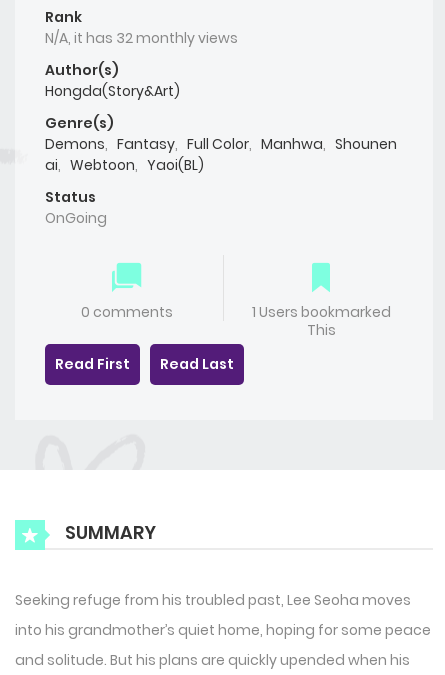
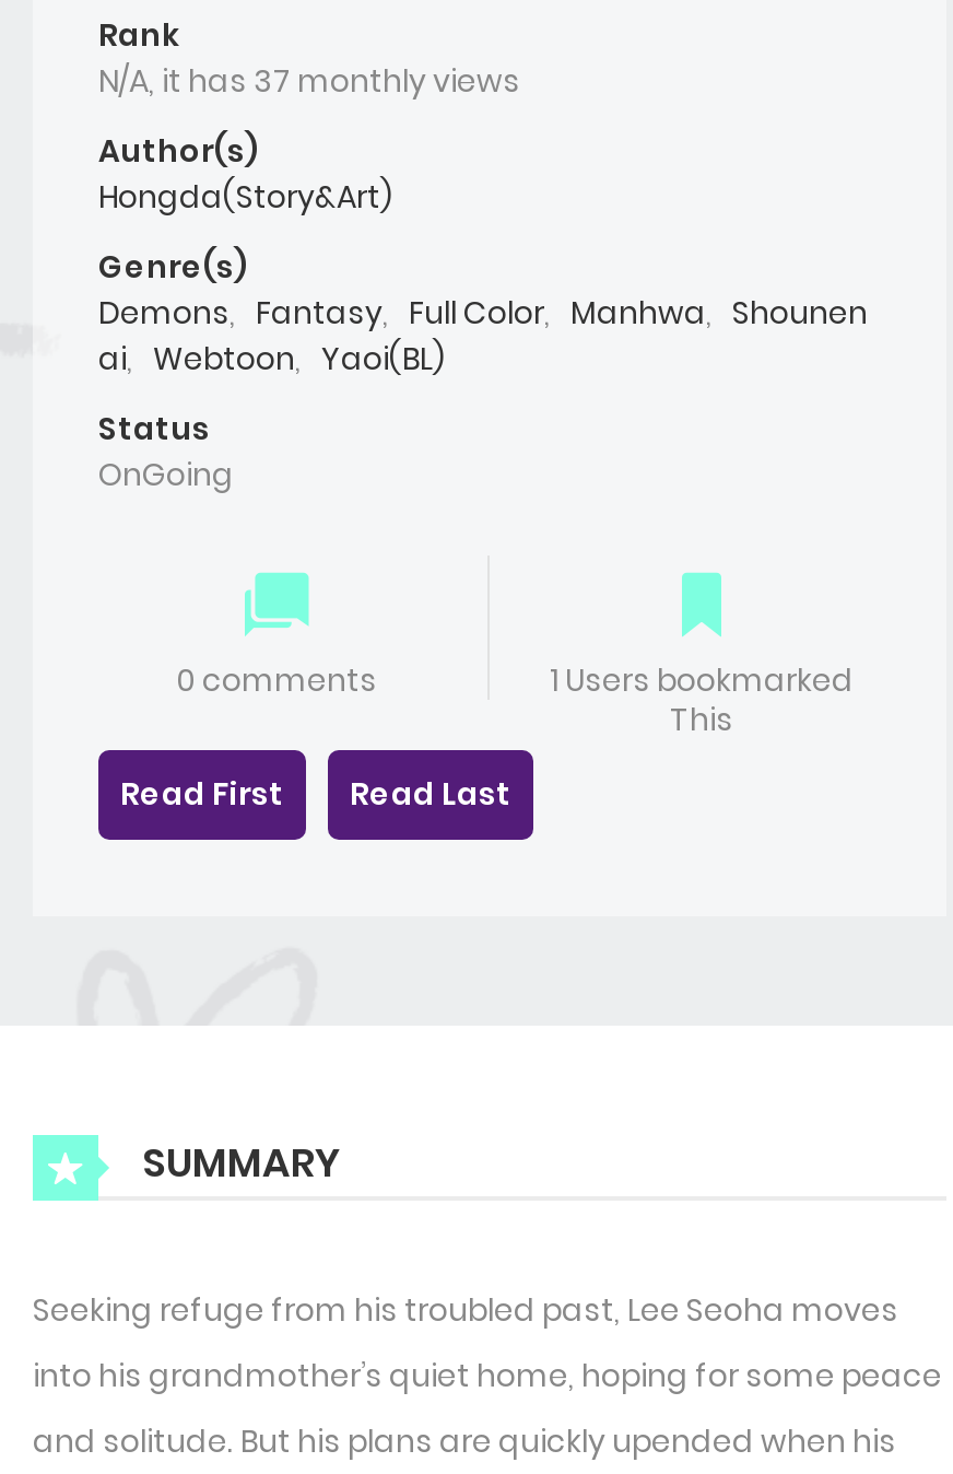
- N/A, it has 32 monthly views
+ N/A, it has 37 monthly views
